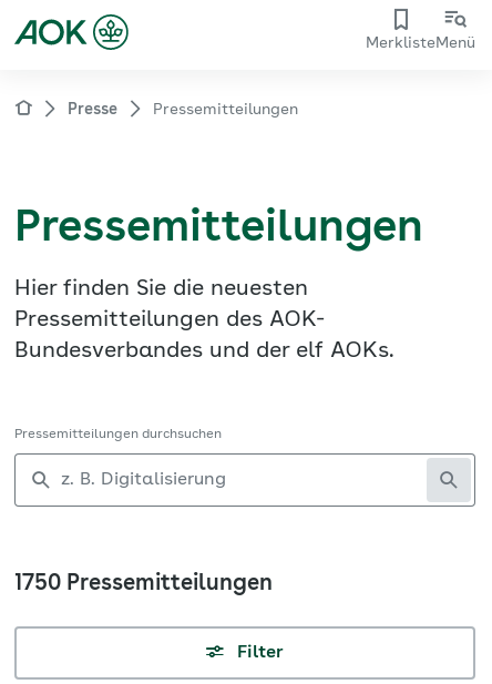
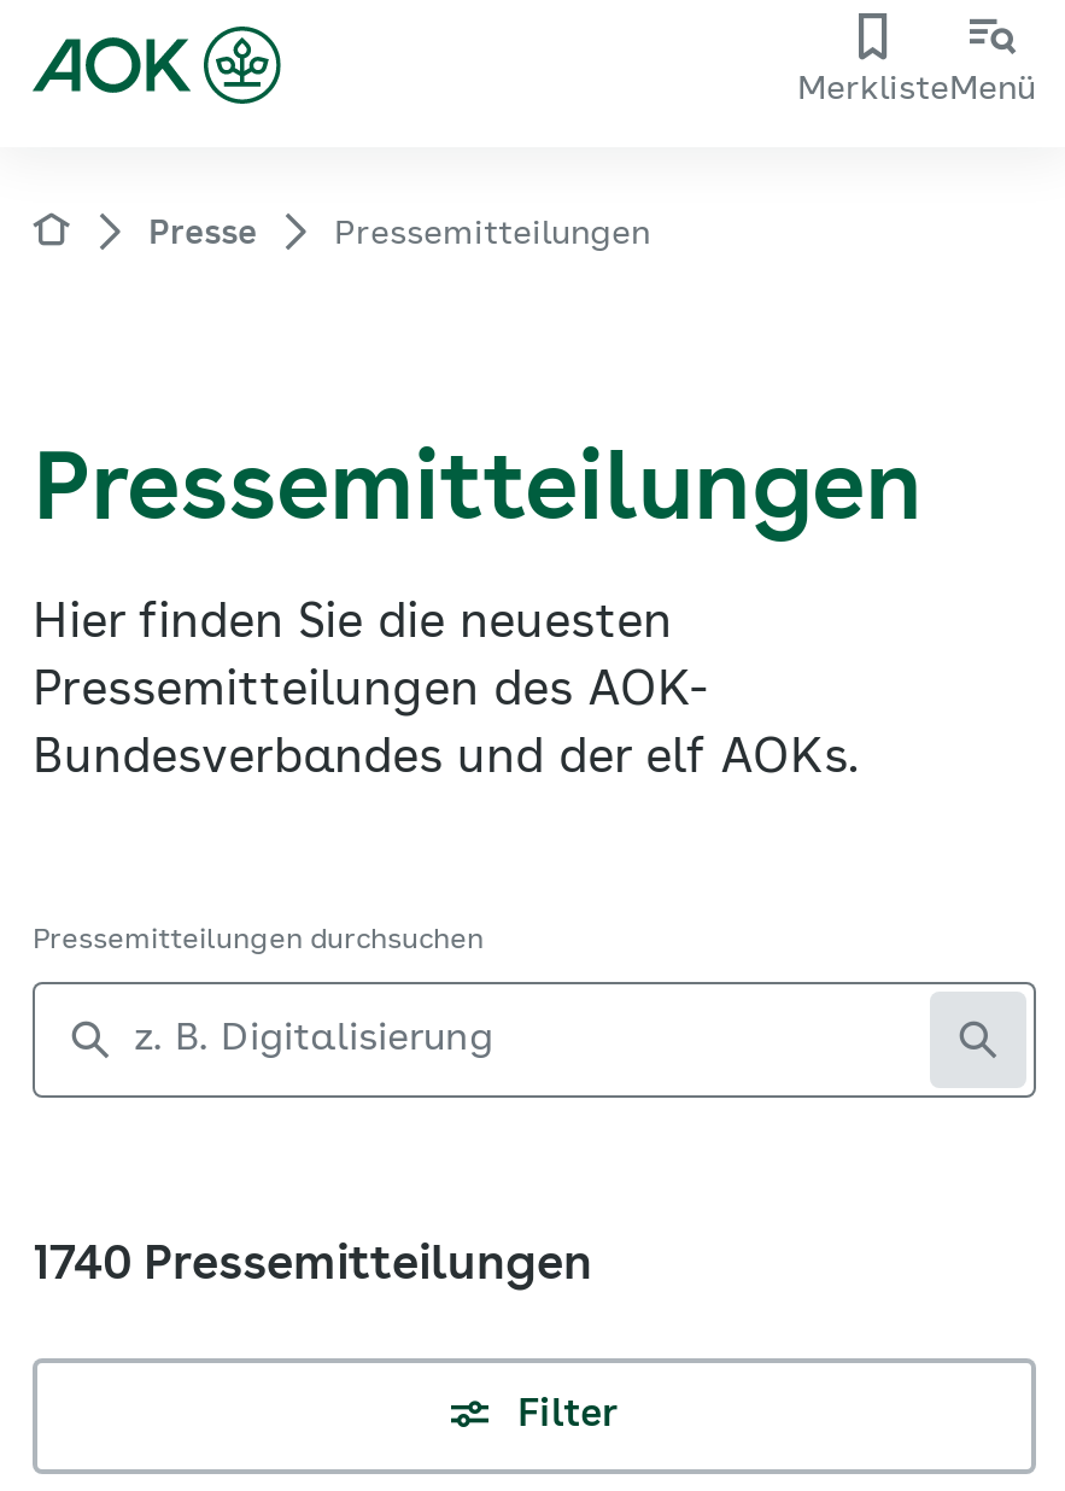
- 1750 Pressemitteilungen
+ 1740 Pressemitteilungen
